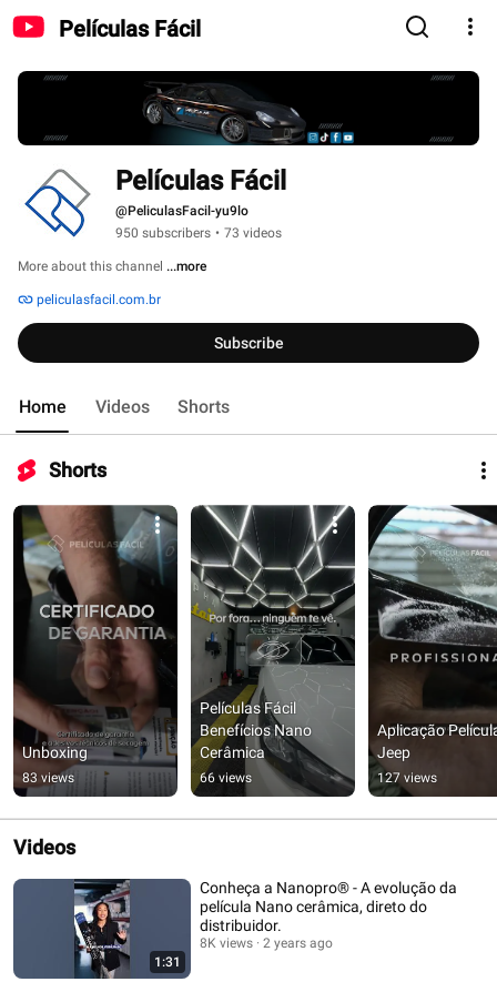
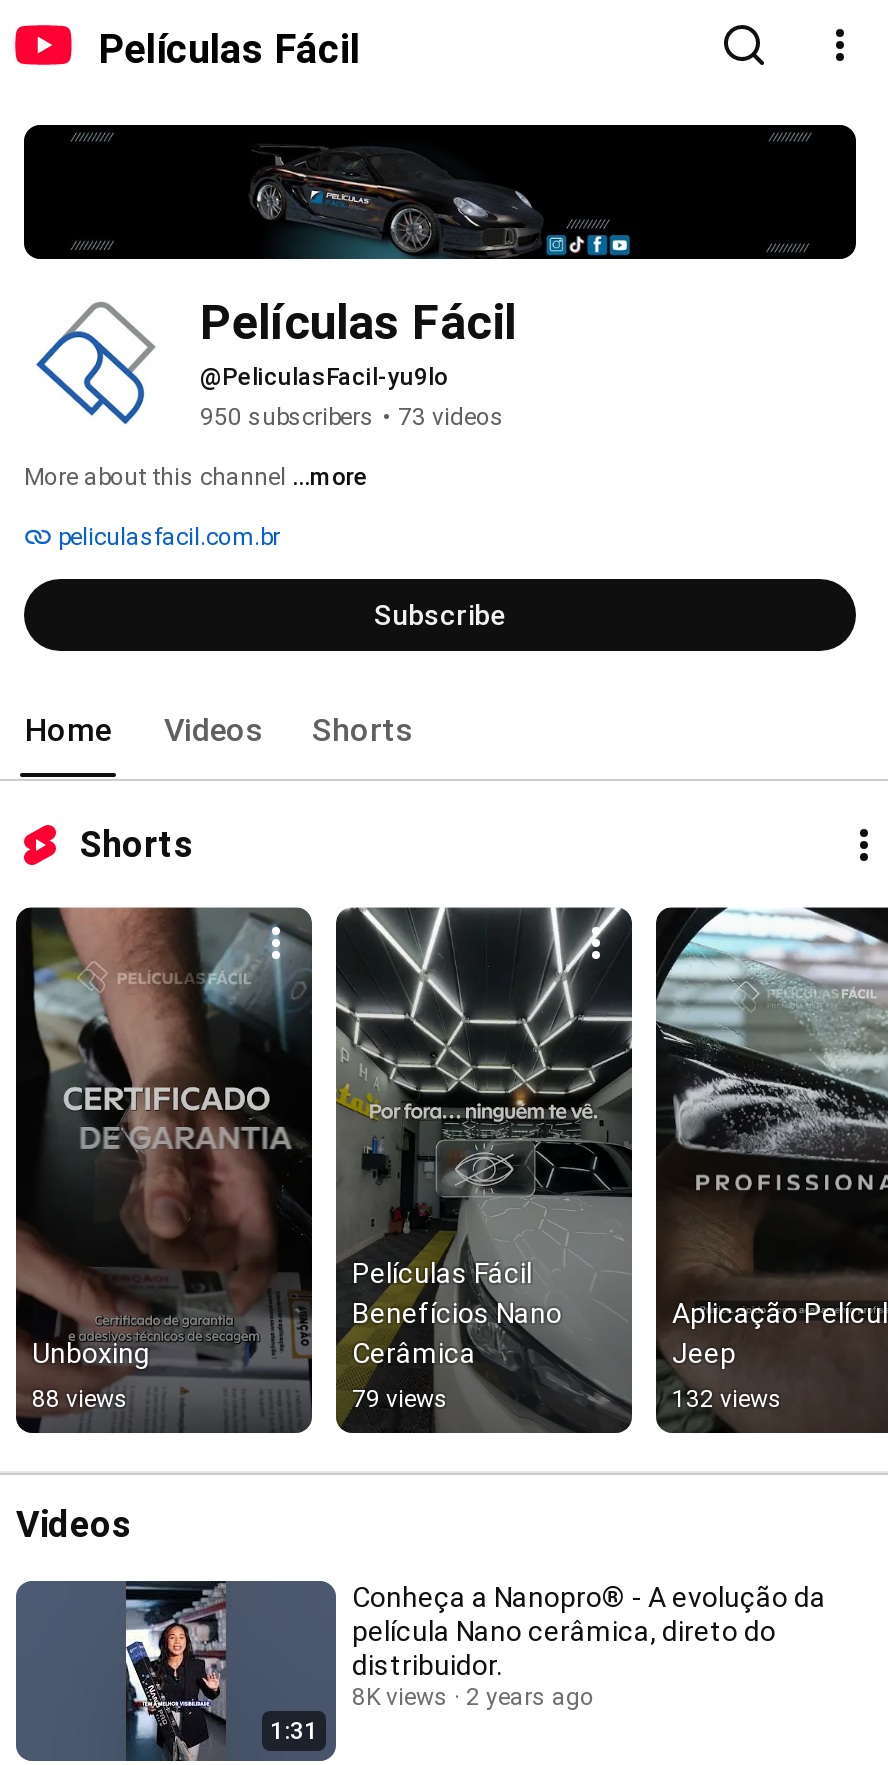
- 83 views
+ 88 views

- 66 views
+ 79 views

- 127 views
+ 132 views
